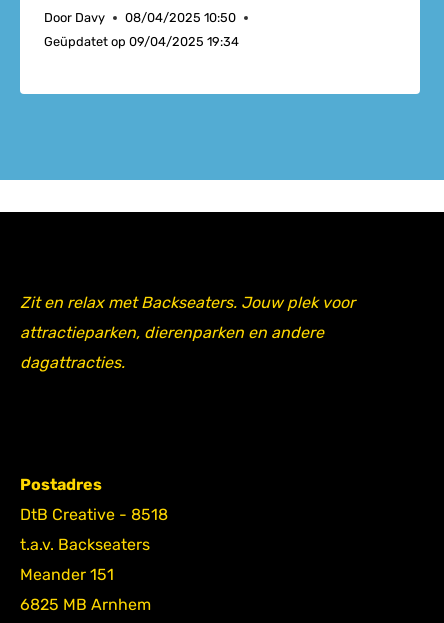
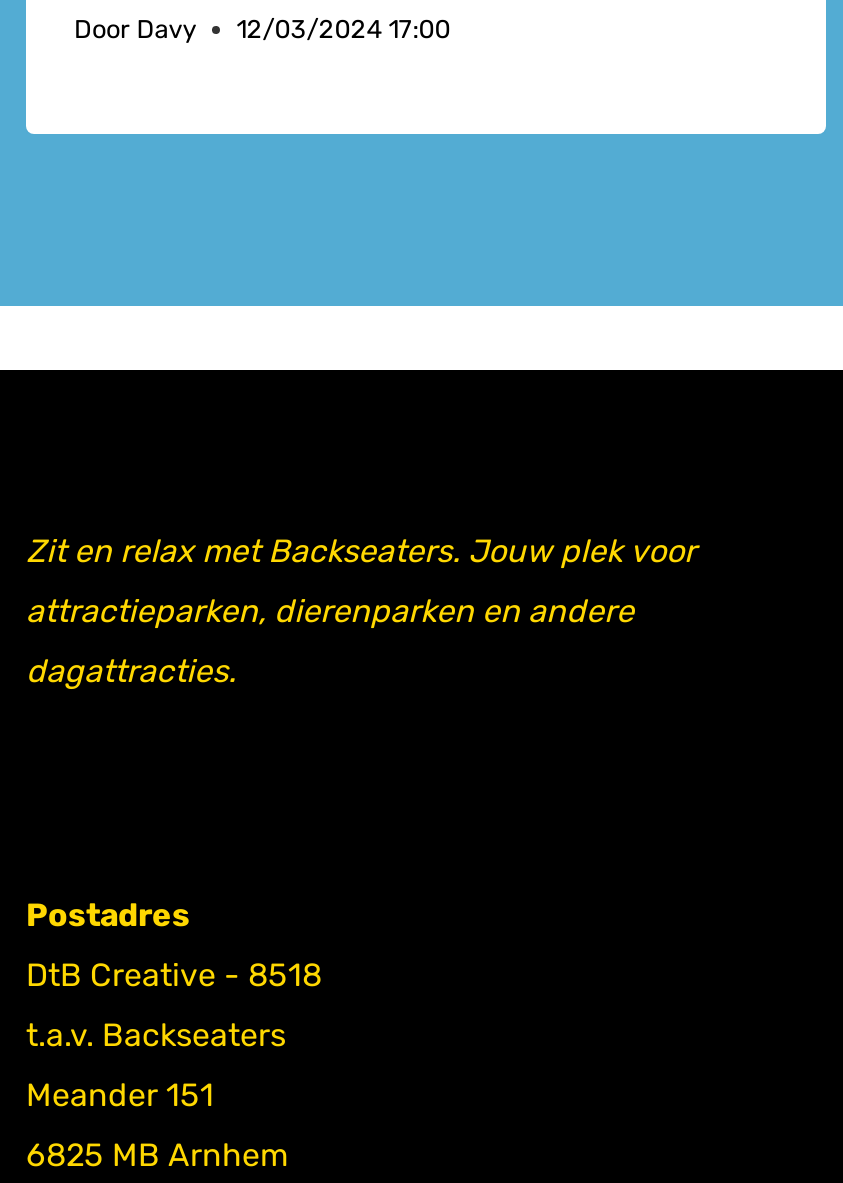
- 08/04/2025 10:50
- Geüpdatet op 09/04/2025 19:34
+ 12/03/2024 17:00
